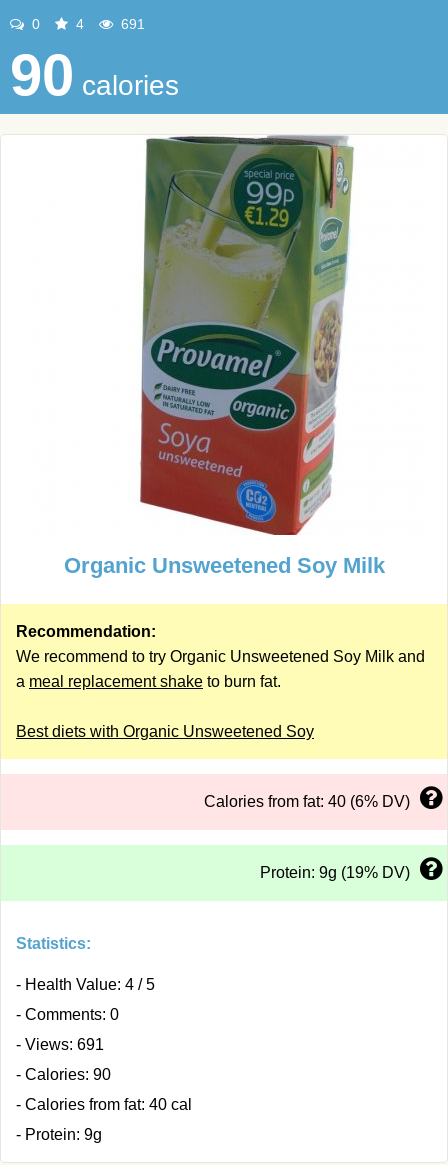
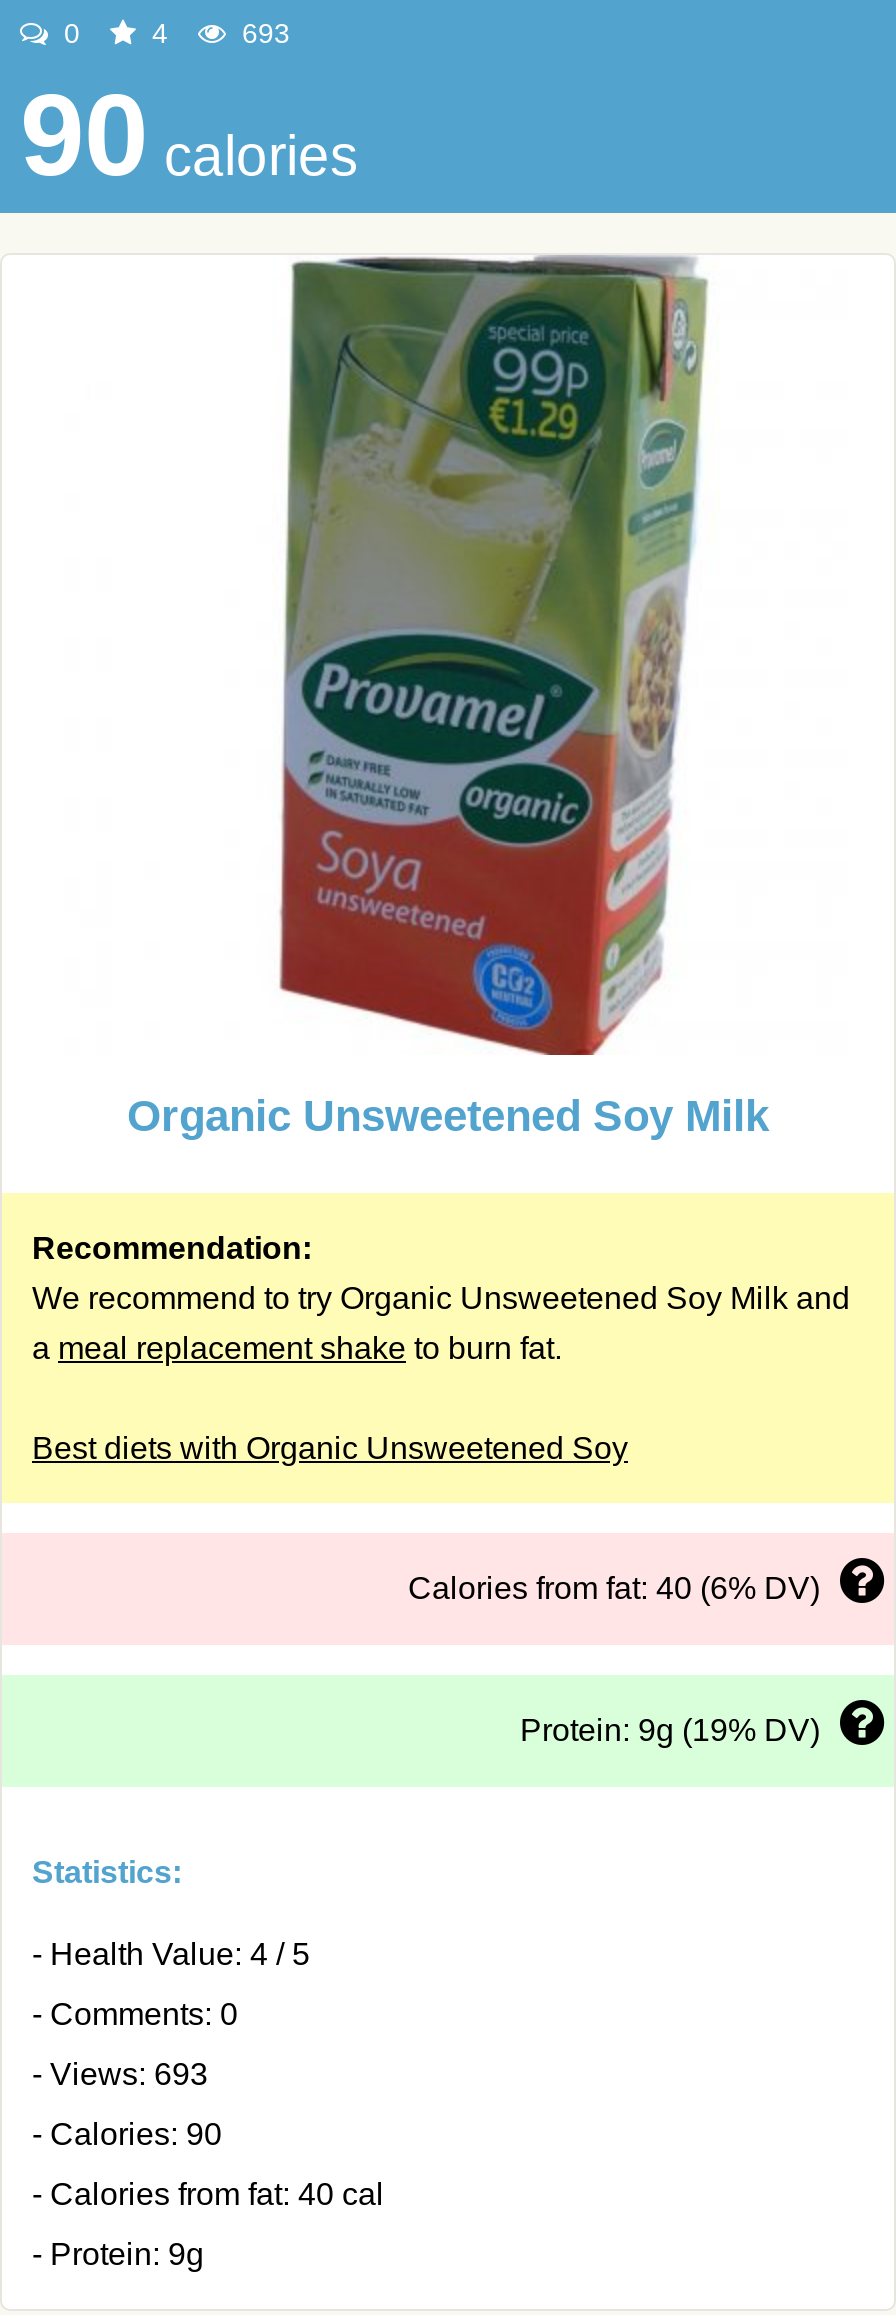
- 691
+ 693

- - Views: 691
+ - Views: 693
